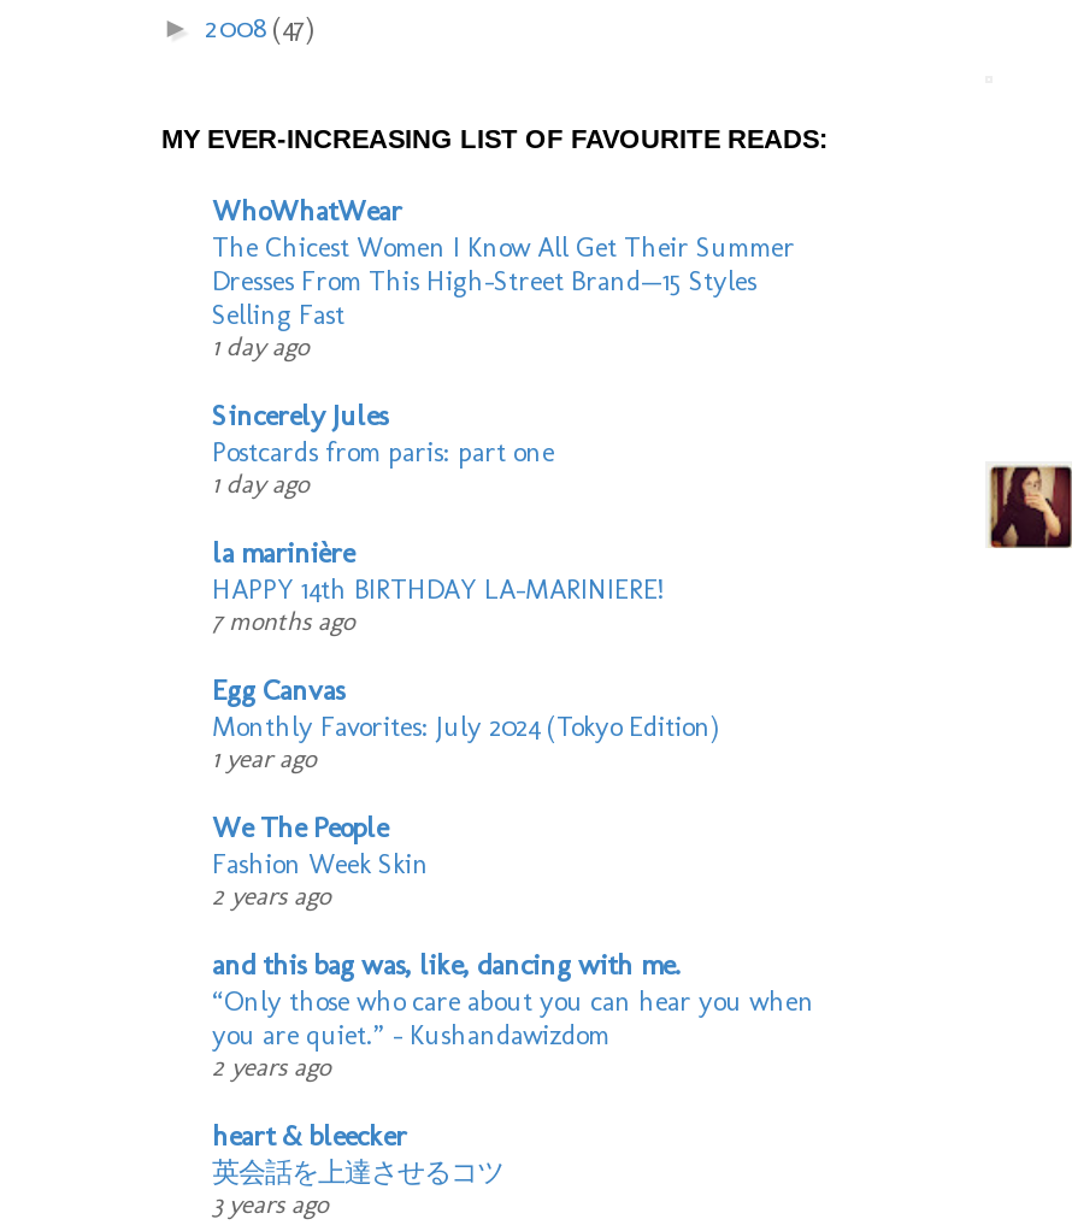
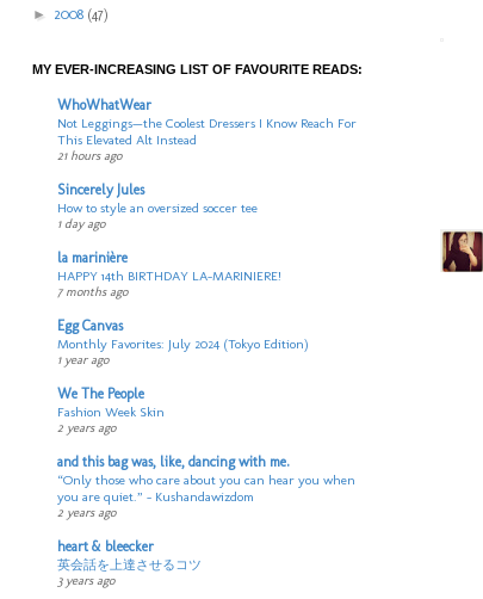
- The Chicest Women I Know All Get Their Summer
- Dresses From This High-Street Brand—15 Styles
- Selling Fast
- 1 day ago
+ Not Leggings—the Coolest Dressers I Know Reach For
+ This Elevated Alt Instead
+ 21 hours ago

- Postcards from paris: part one
+ How to style an oversized soccer tee

- [image]
+ [image]
